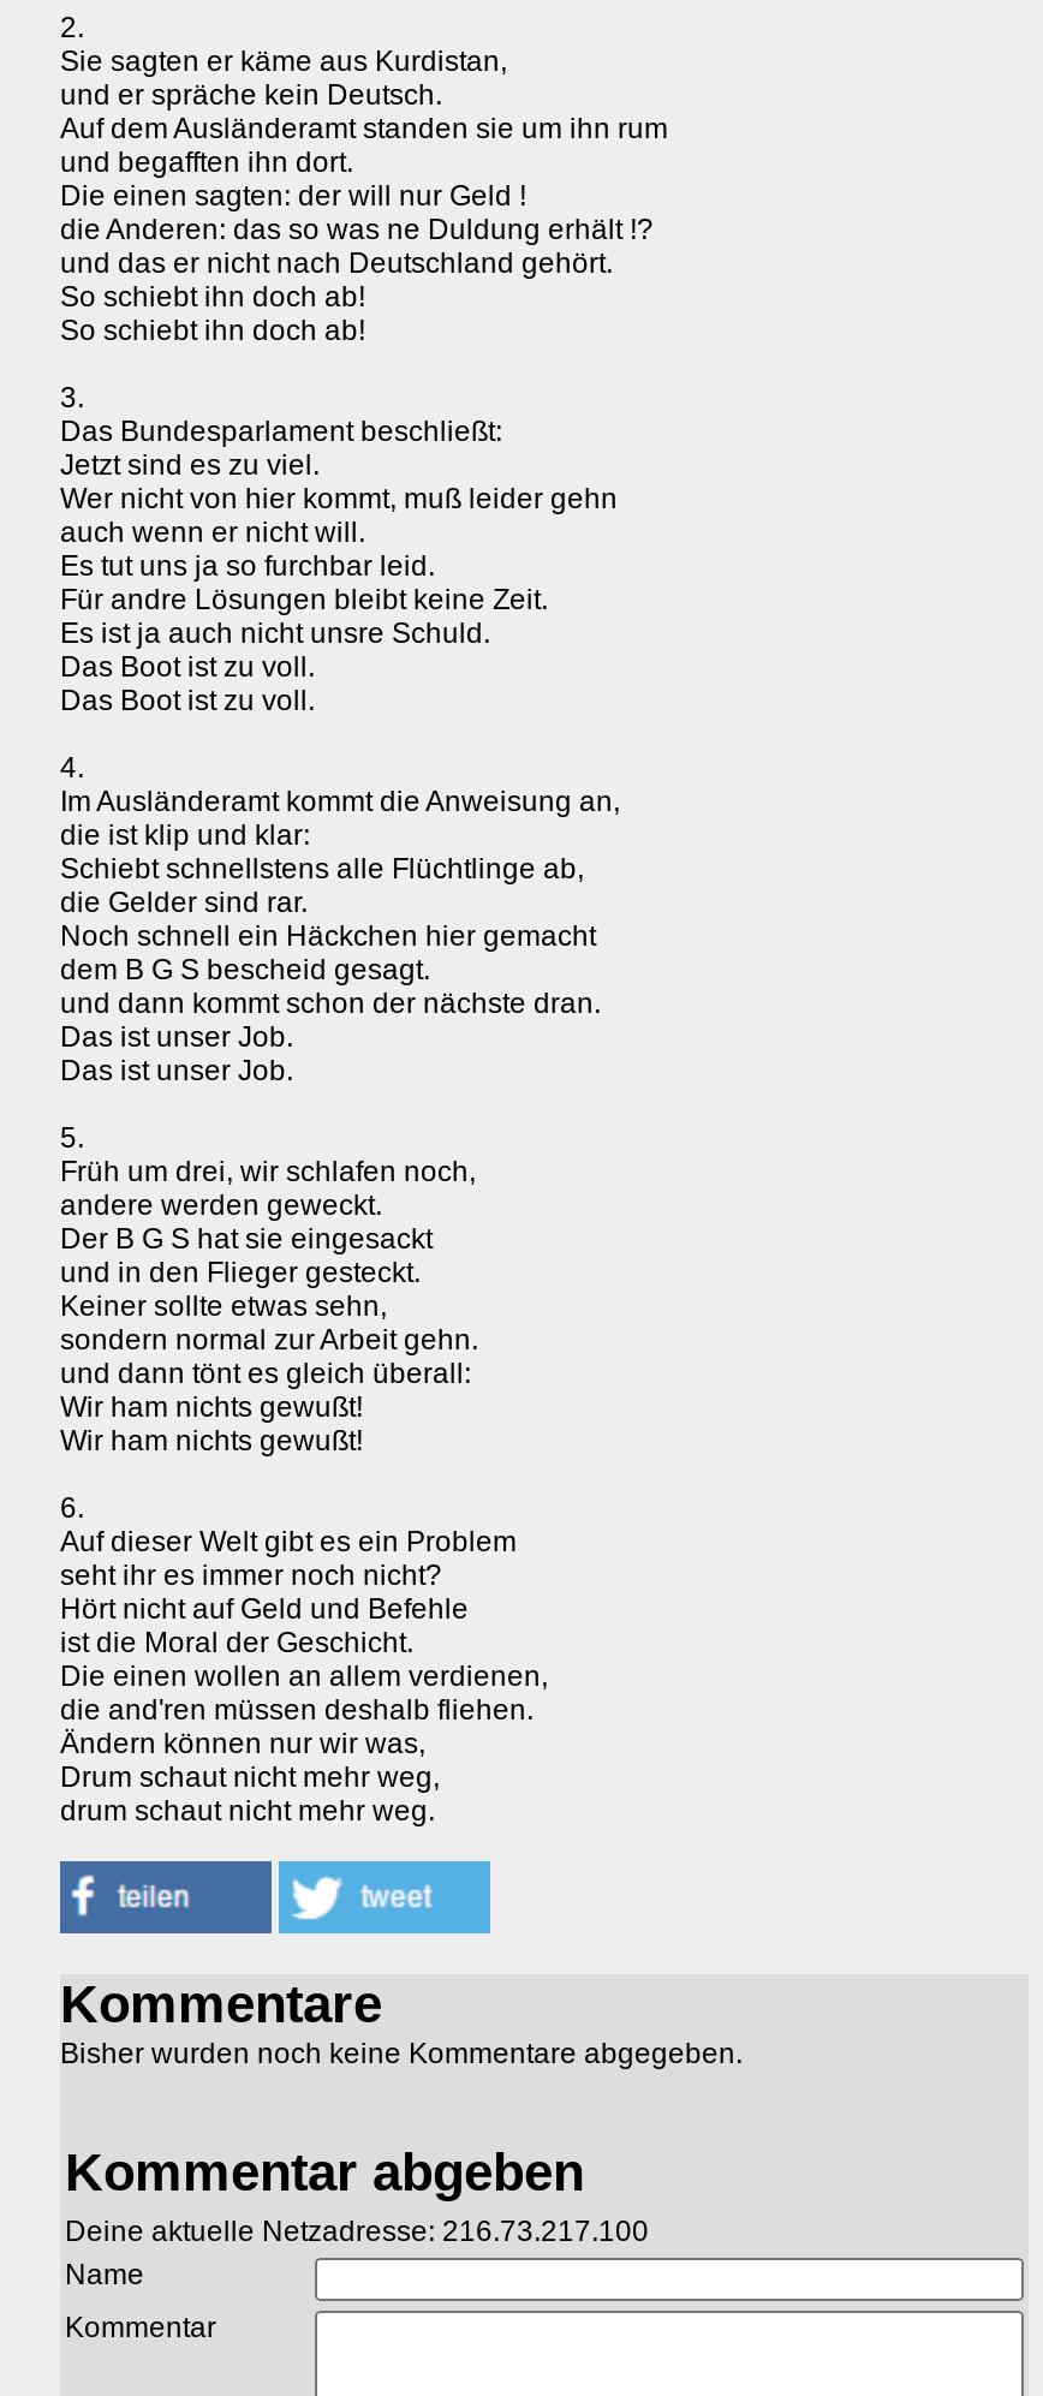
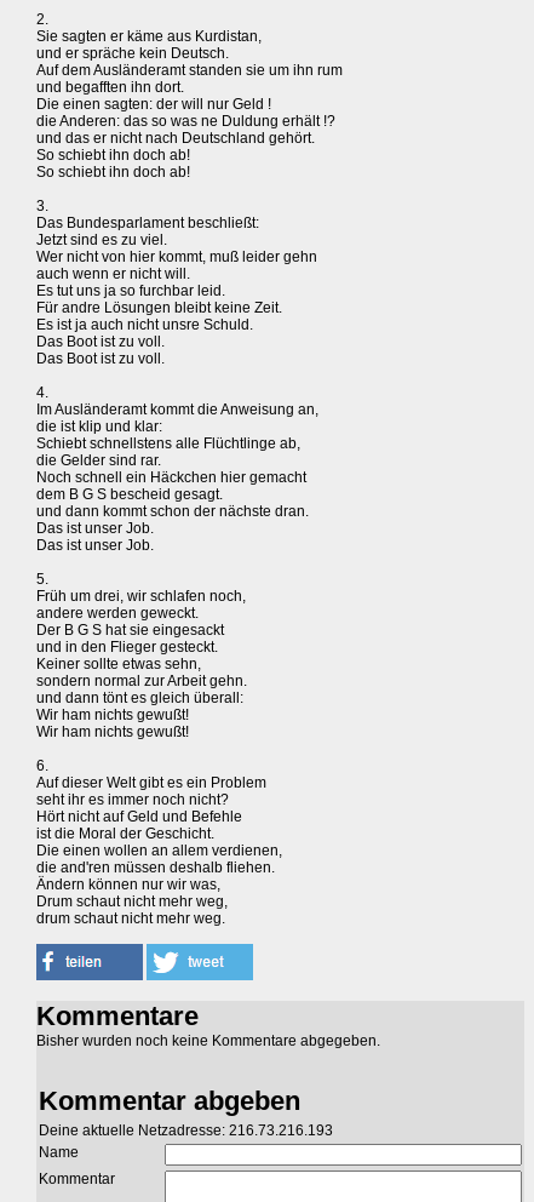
- Deine aktuelle Netzadresse: 216.73.217.100
+ Deine aktuelle Netzadresse: 216.73.216.193
